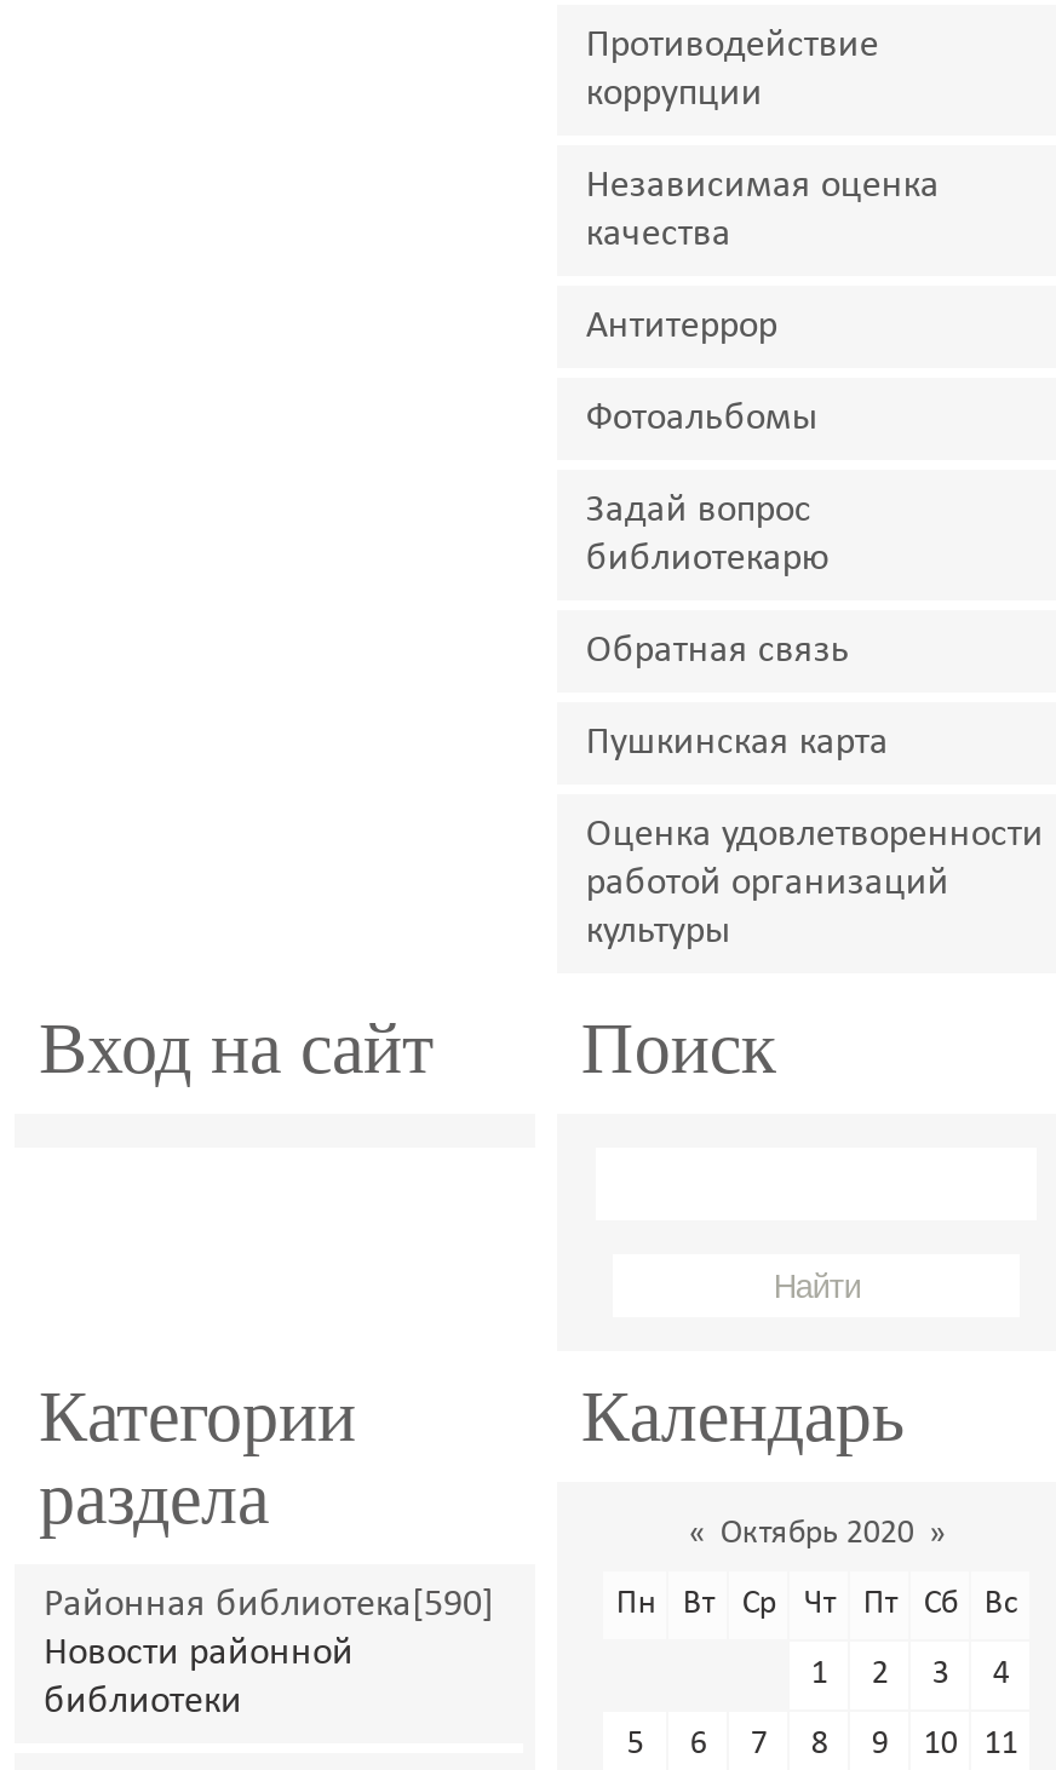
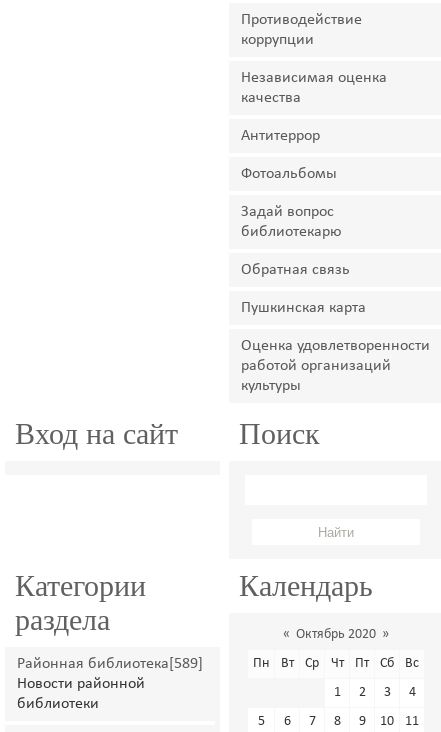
- Районная библиотека [590]
+ Районная библиотека [589]
